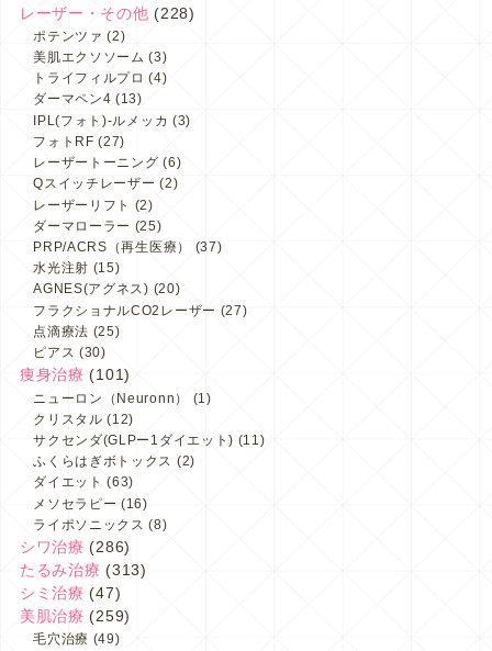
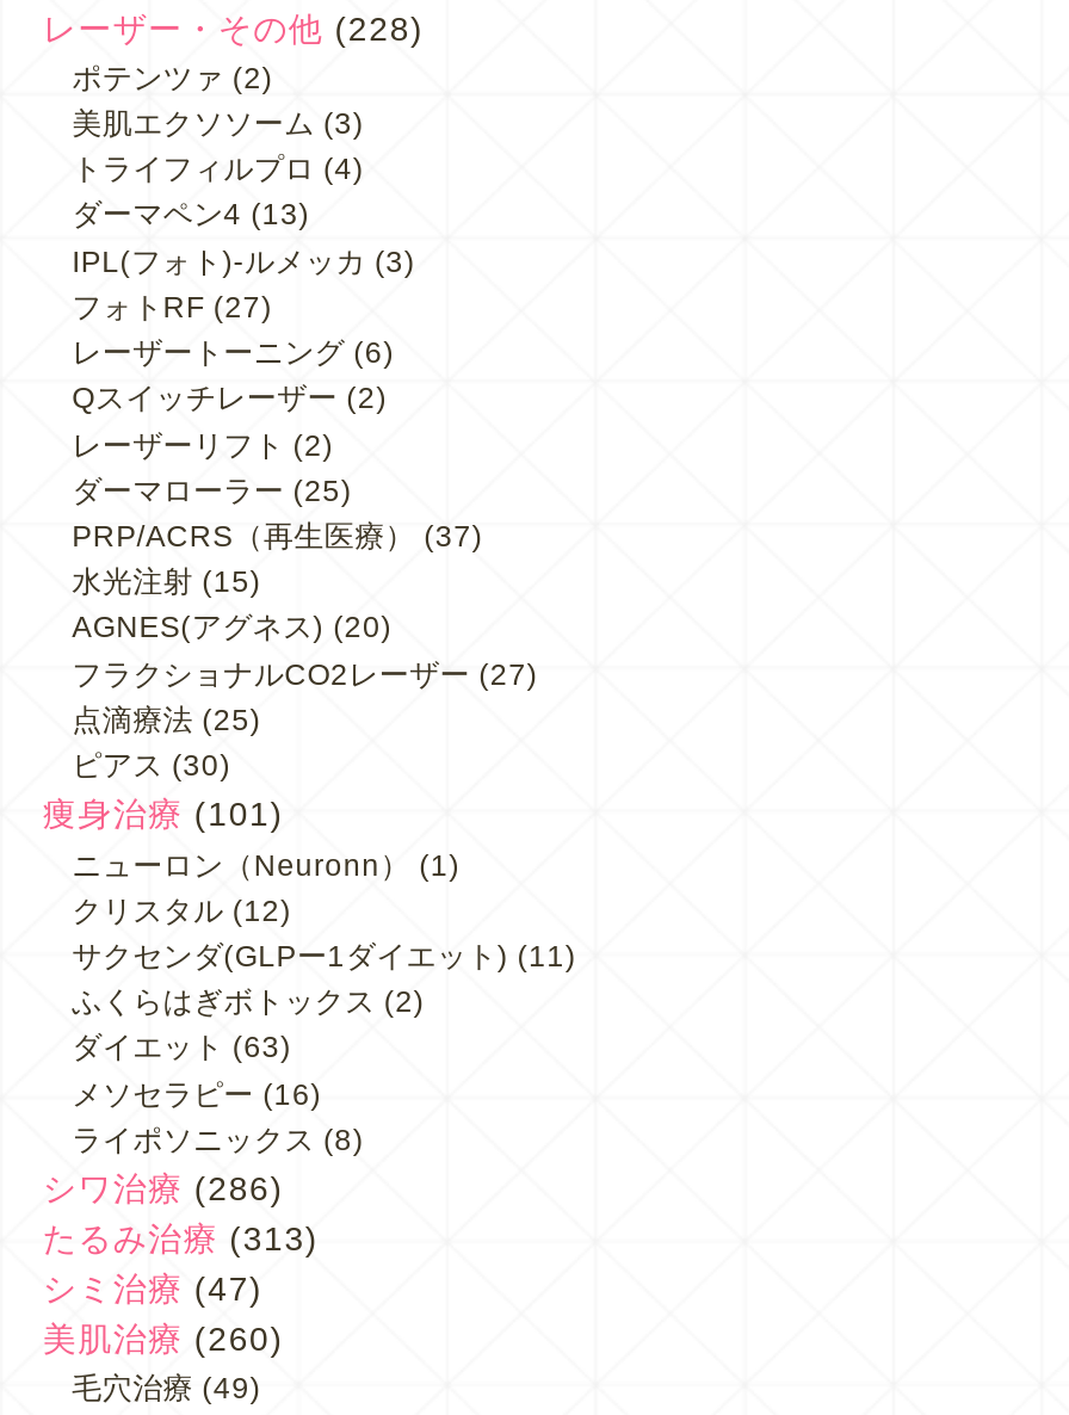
- 美肌治療(259)
+ 美肌治療(260)
